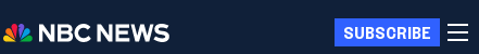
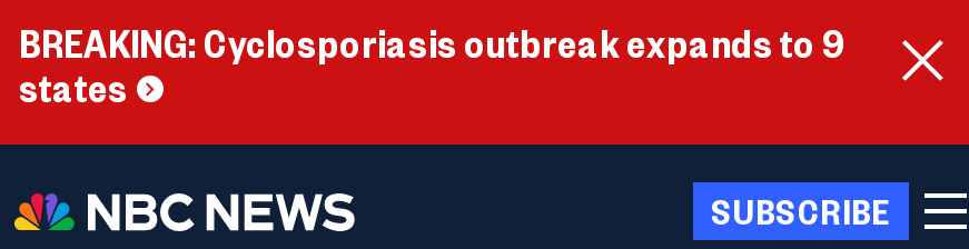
+ BREAKING: Cyclosporiasis outbreak expands to 9
+ states
